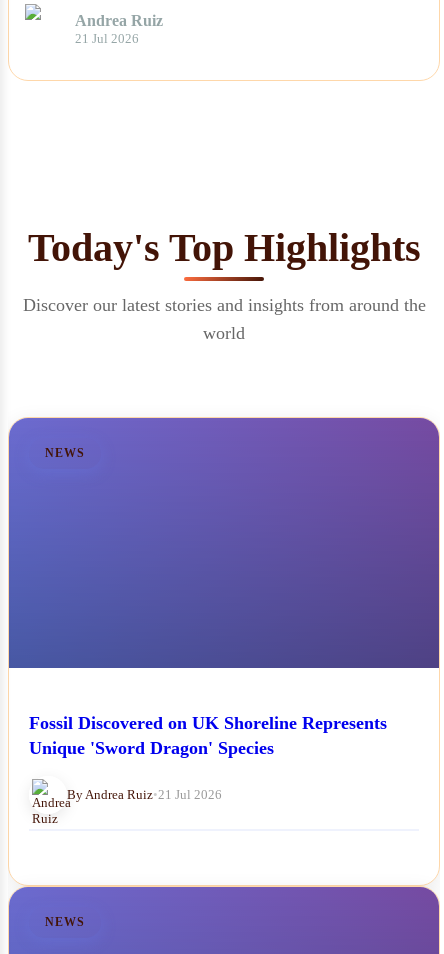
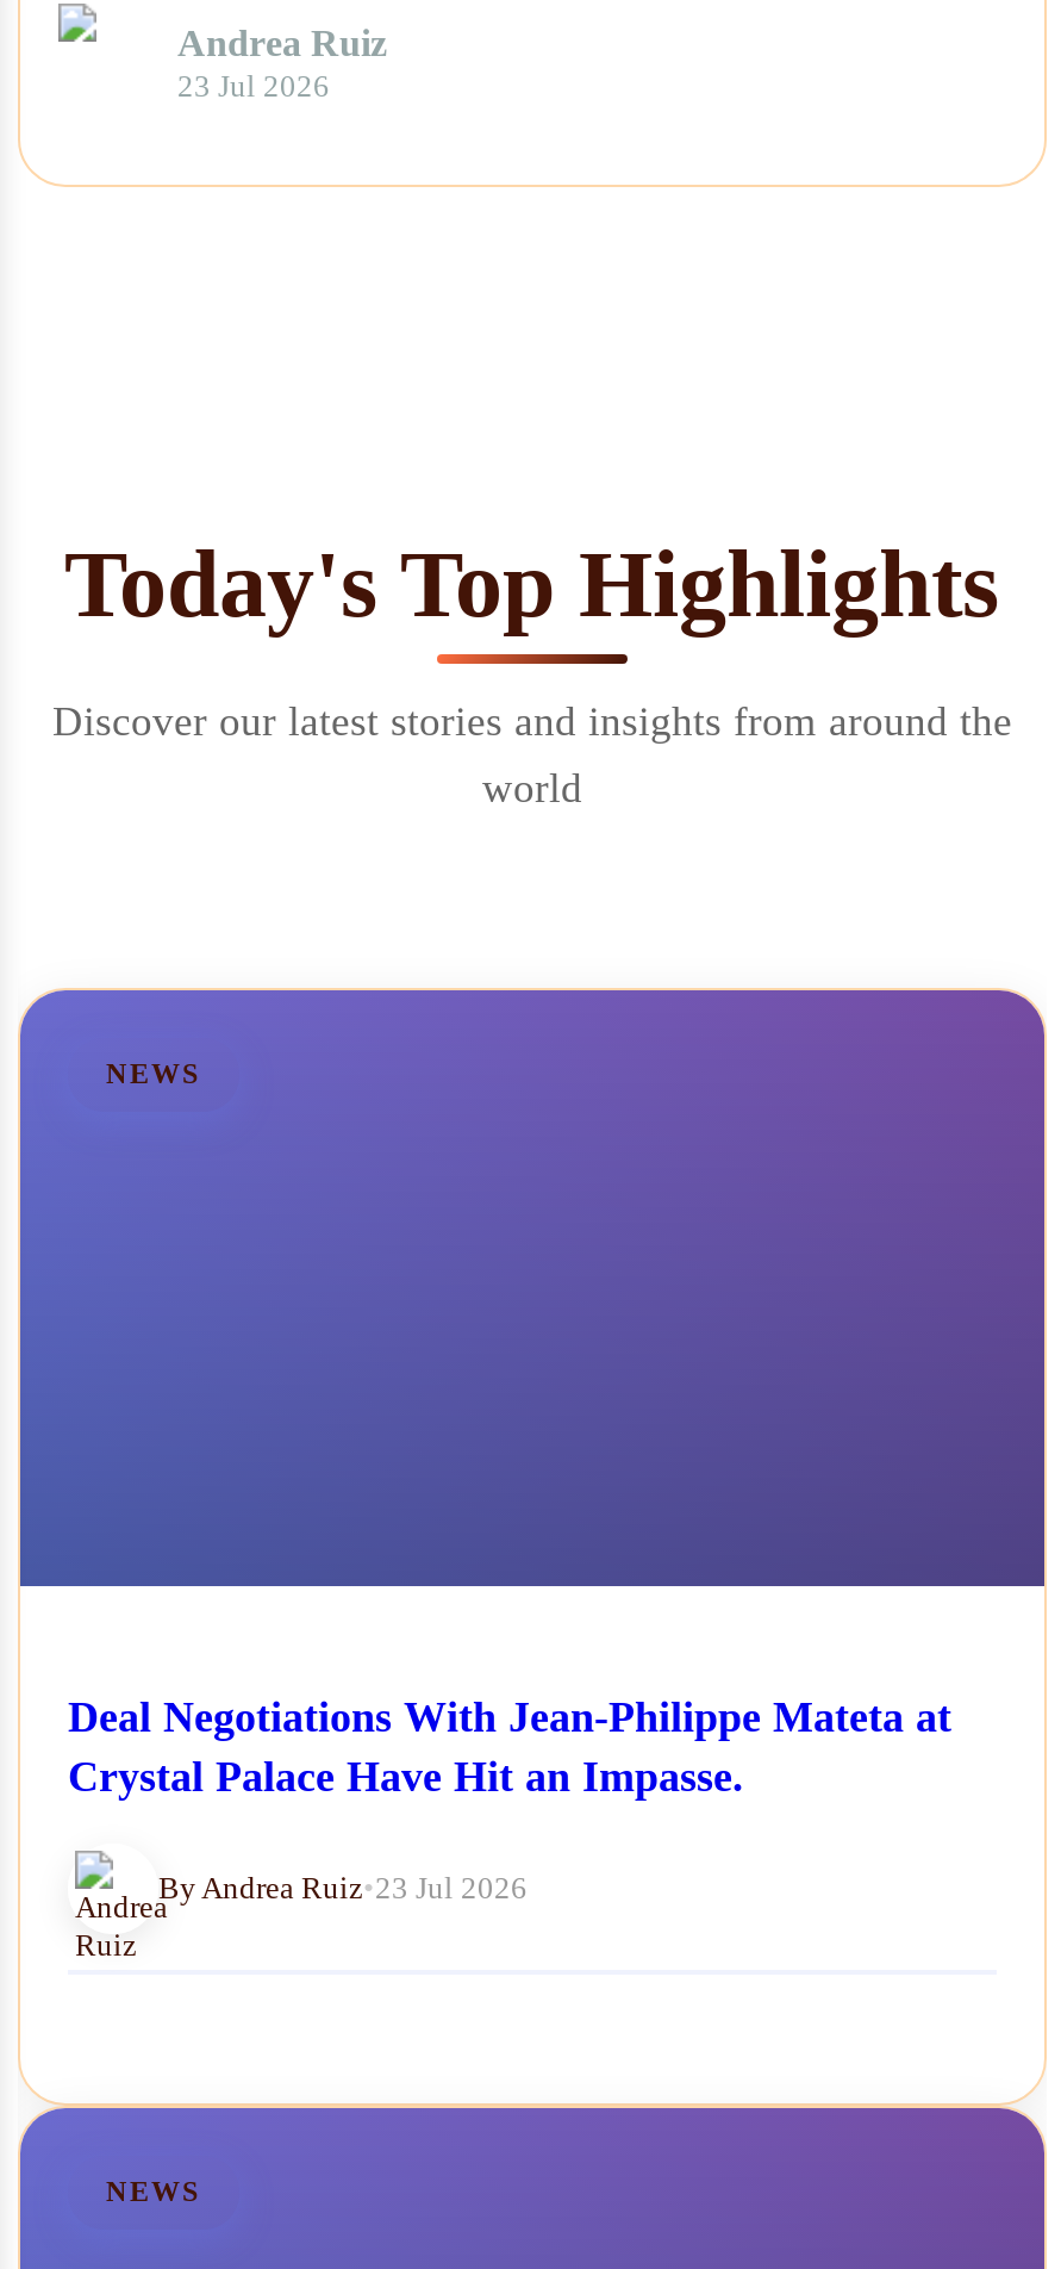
- 21 Jul 2026
+ 23 Jul 2026

- Fossil Discovered on UK Shoreline Represents
- Unique 'Sword Dragon' Species
+ Deal Negotiations With Jean-Philippe Mateta at
+ Crystal Palace Have Hit an Impasse.

- By Andrea Ruiz • 21 Jul 2026
+ By Andrea Ruiz • 23 Jul 2026
